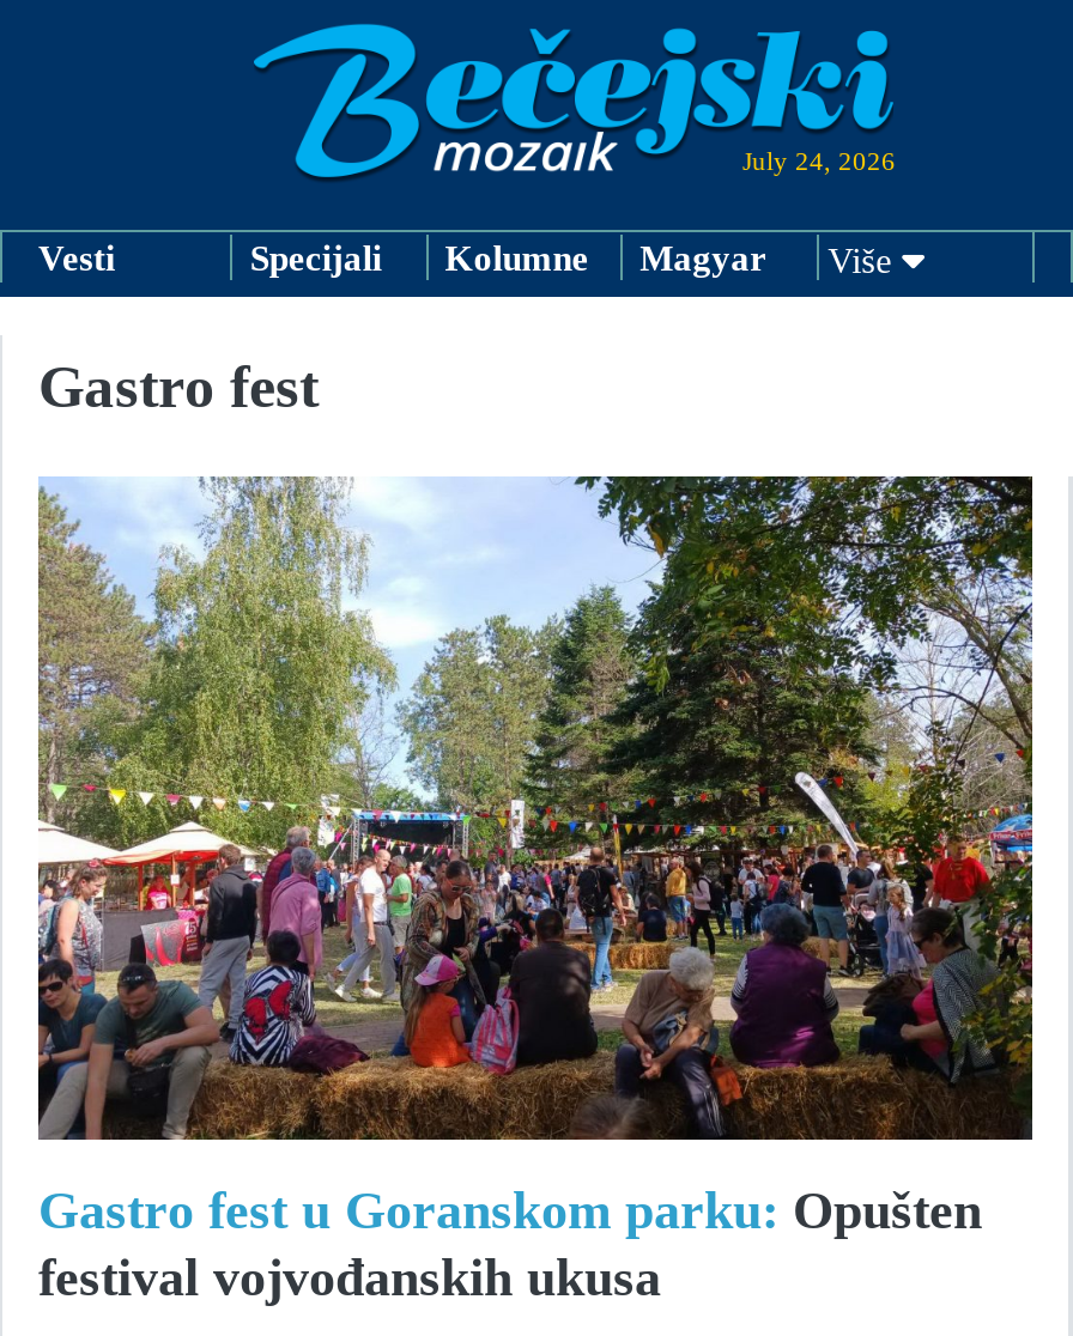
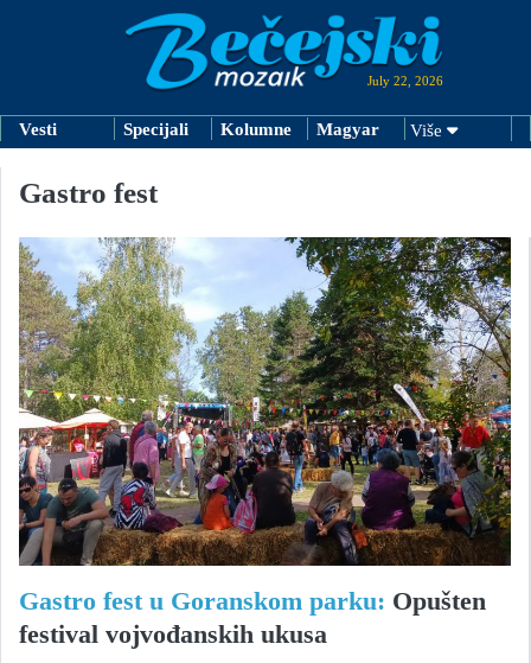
- July 24, 2026
+ July 22, 2026
